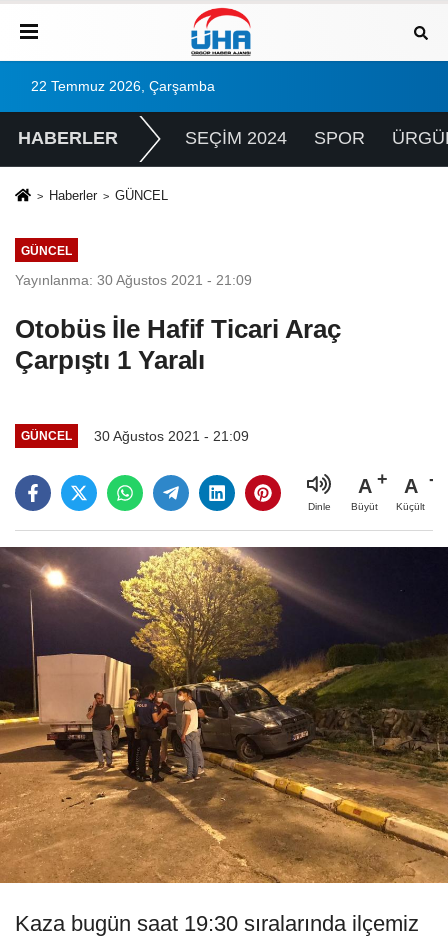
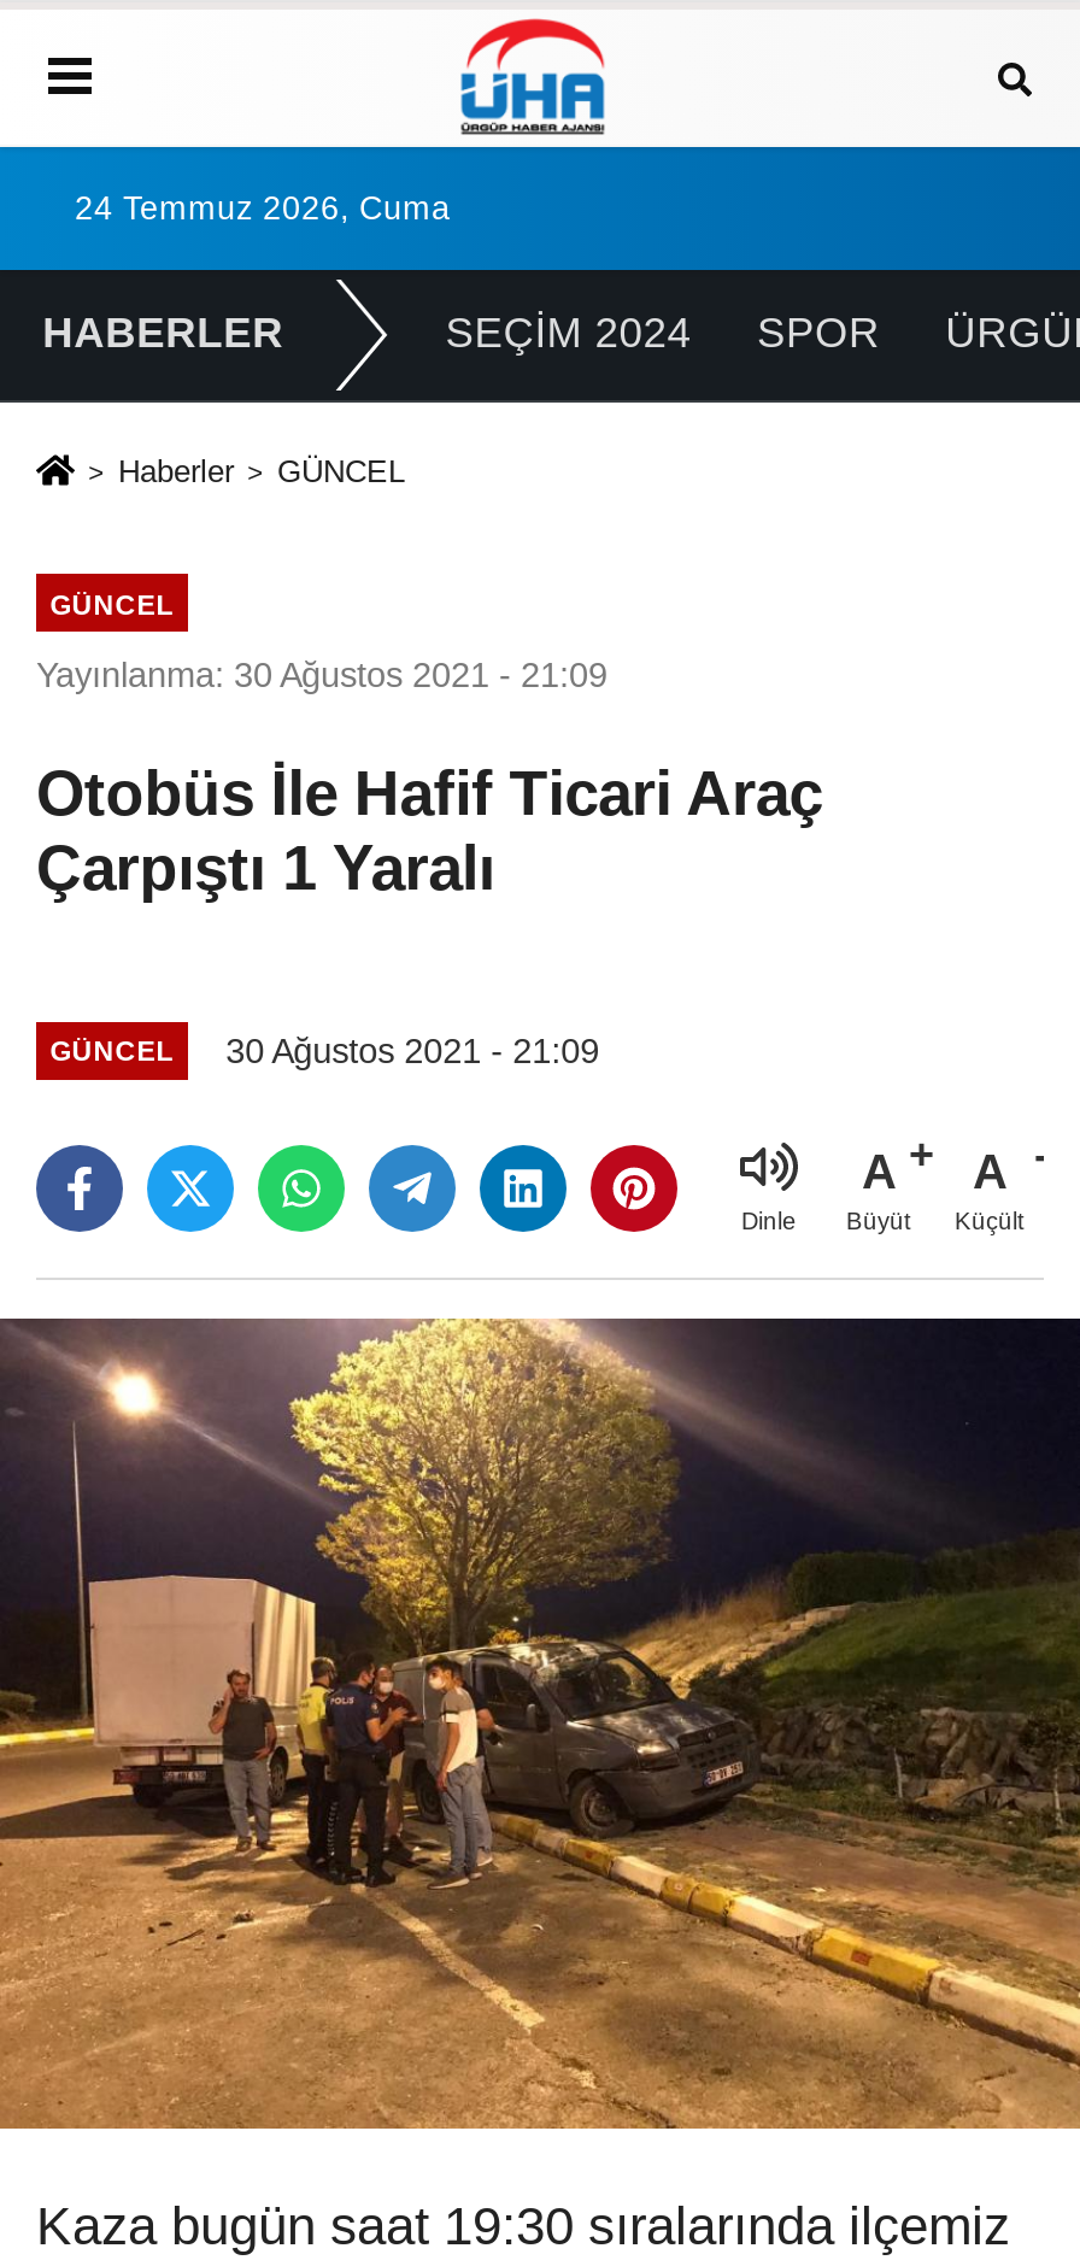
- 22 Temmuz 2026, Çarşamba
+ 24 Temmuz 2026, Cuma
